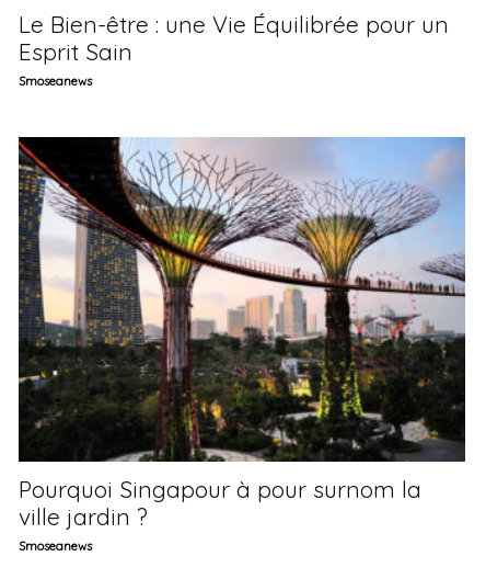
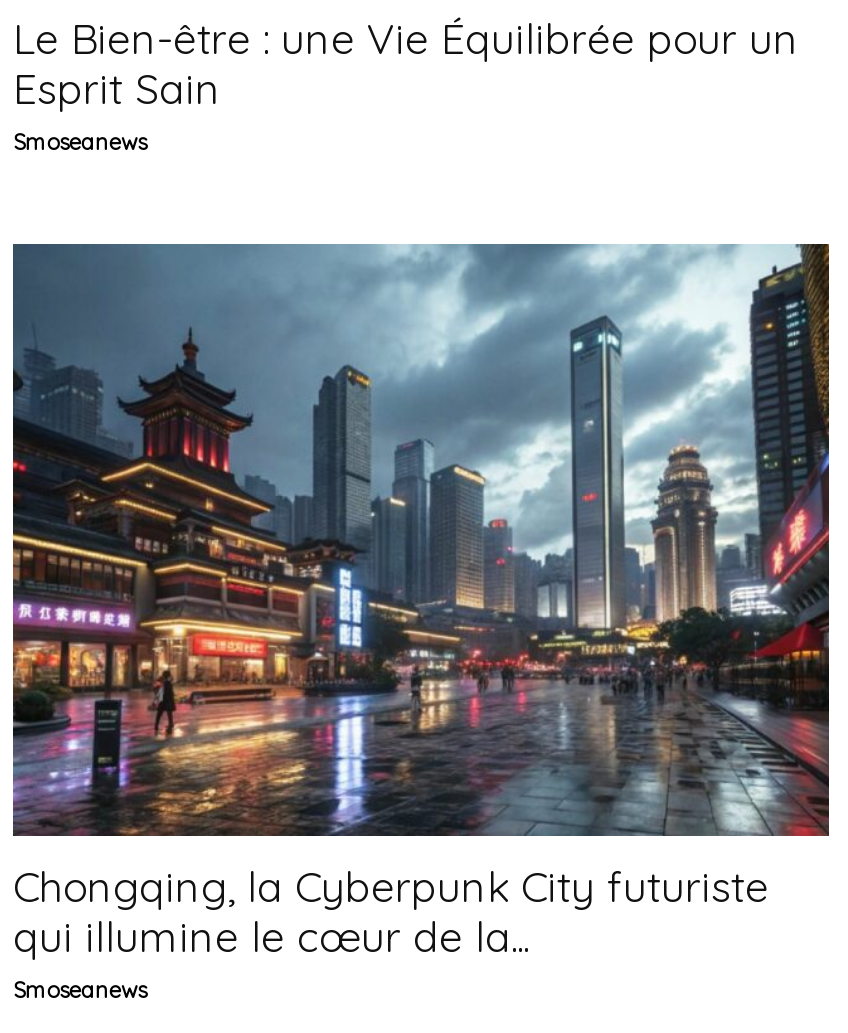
- [image]
- Pourquoi Singapour à pour surnom la
- ville jardin ?
+ [image]
+ Chongqing, la Cyberpunk City futuriste
+ qui illumine le cœur de la...
